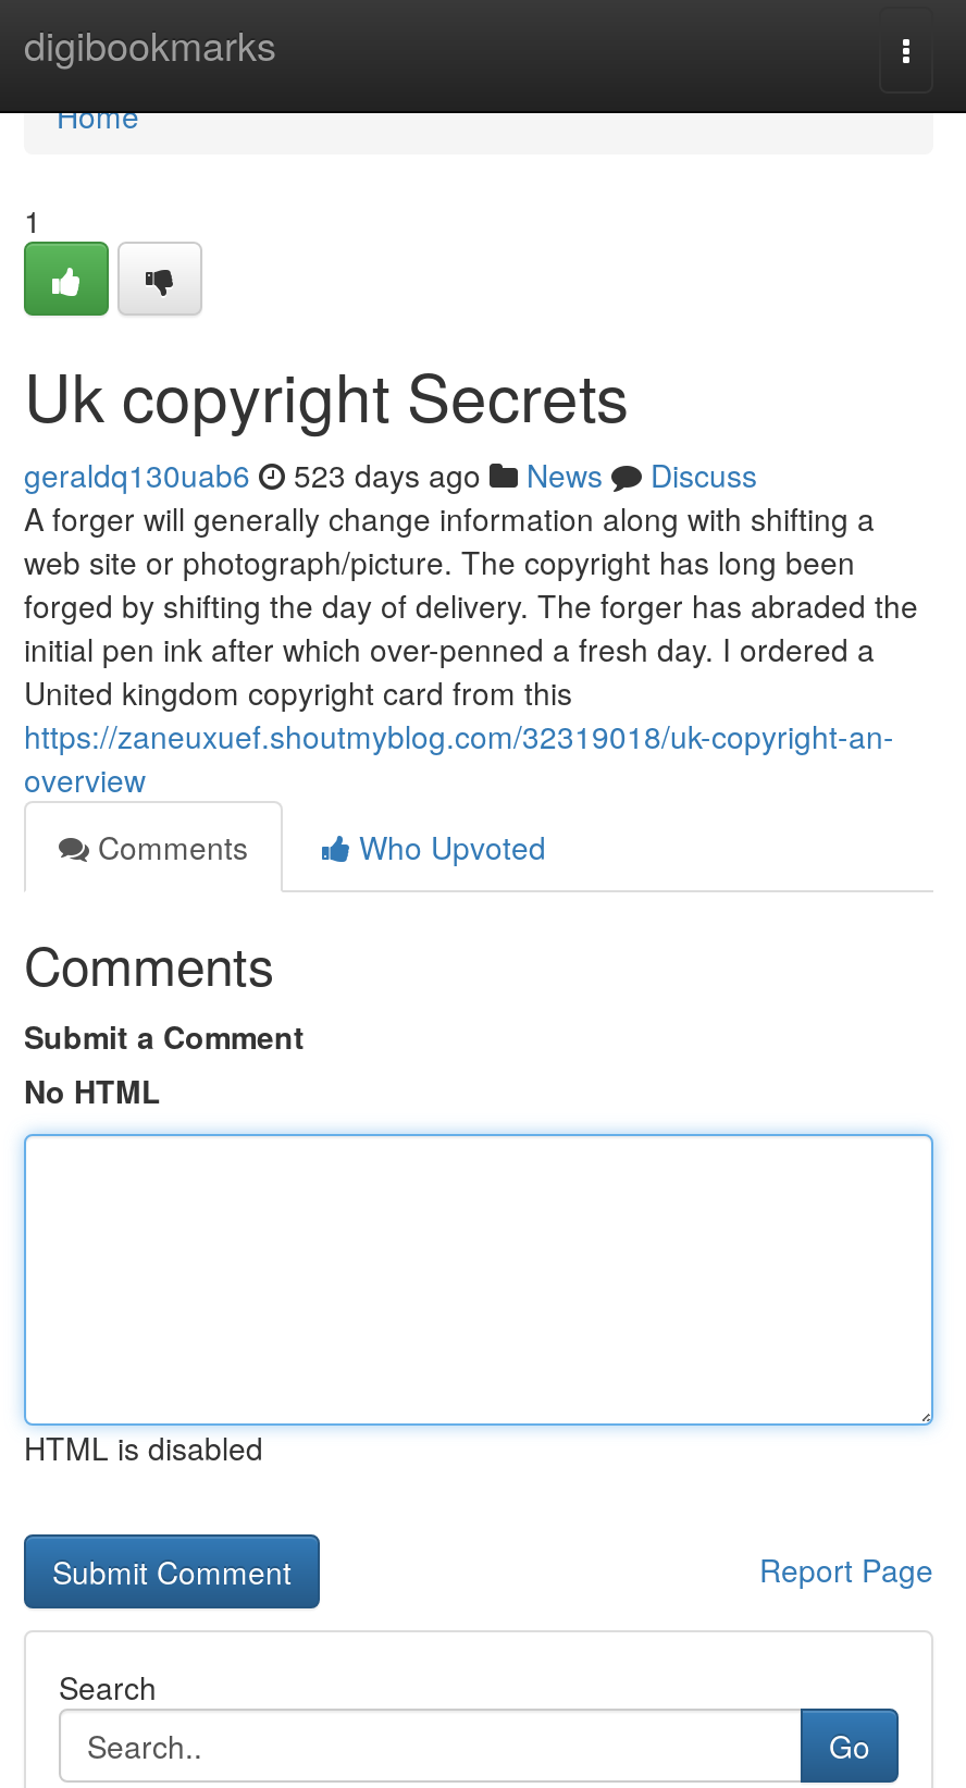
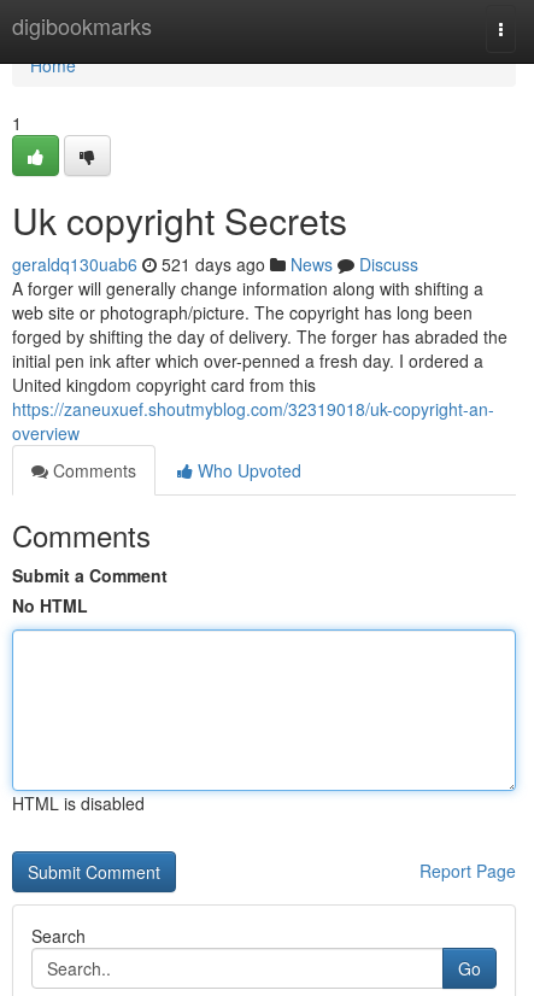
- geraldq130uab6 523 days ago News Discuss
+ geraldq130uab6 521 days ago News Discuss
